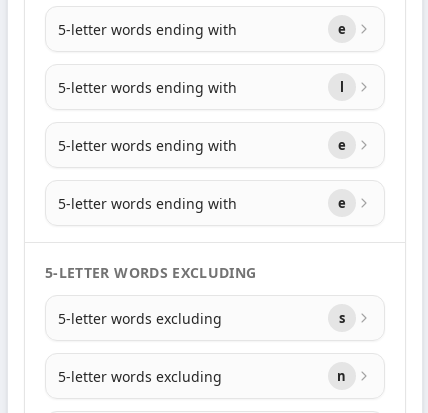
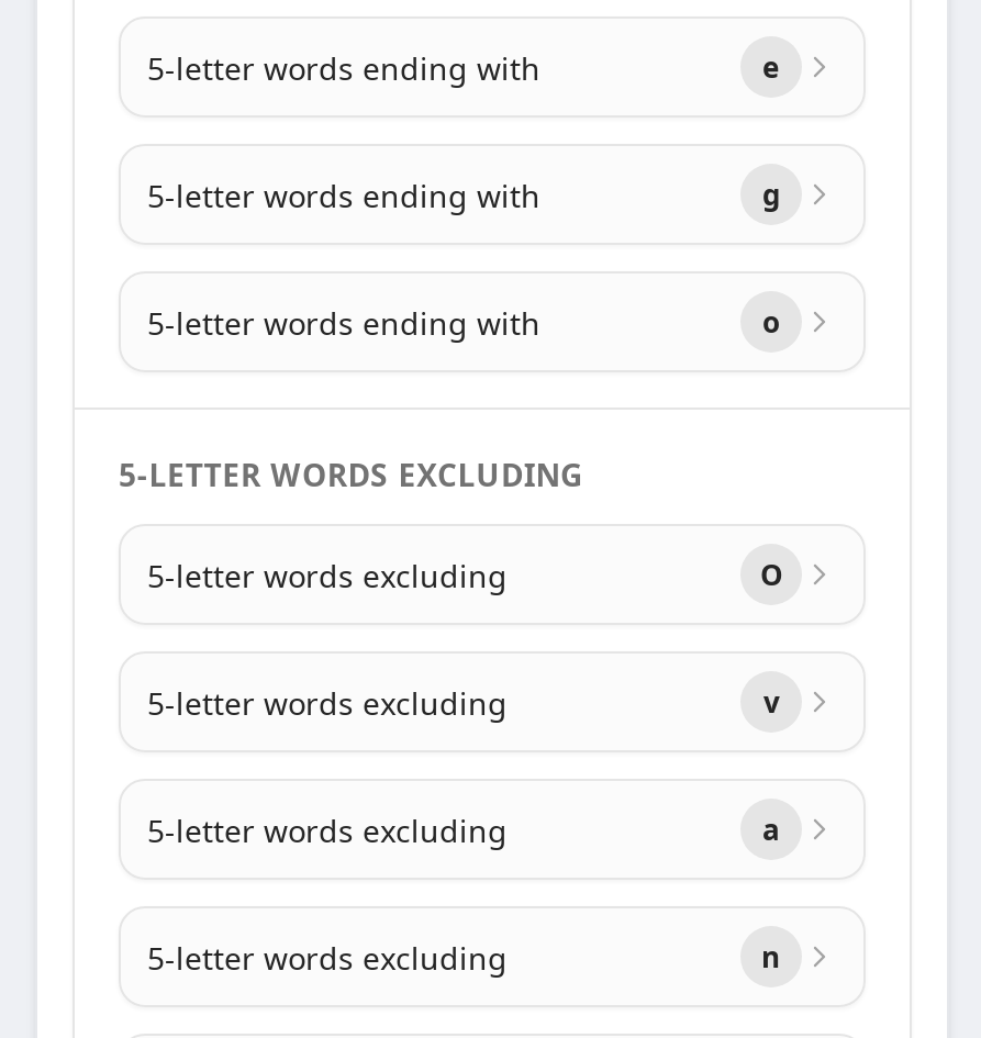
- l
+ g

- e
- 5-letter words ending with
- e
+ o

moved up: 5-LETTER WORDS EXCLUDING | 5-letter words excluding

- s
+ O
+ 5-letter words excluding
+ v
+ 5-letter words excluding
+ a
